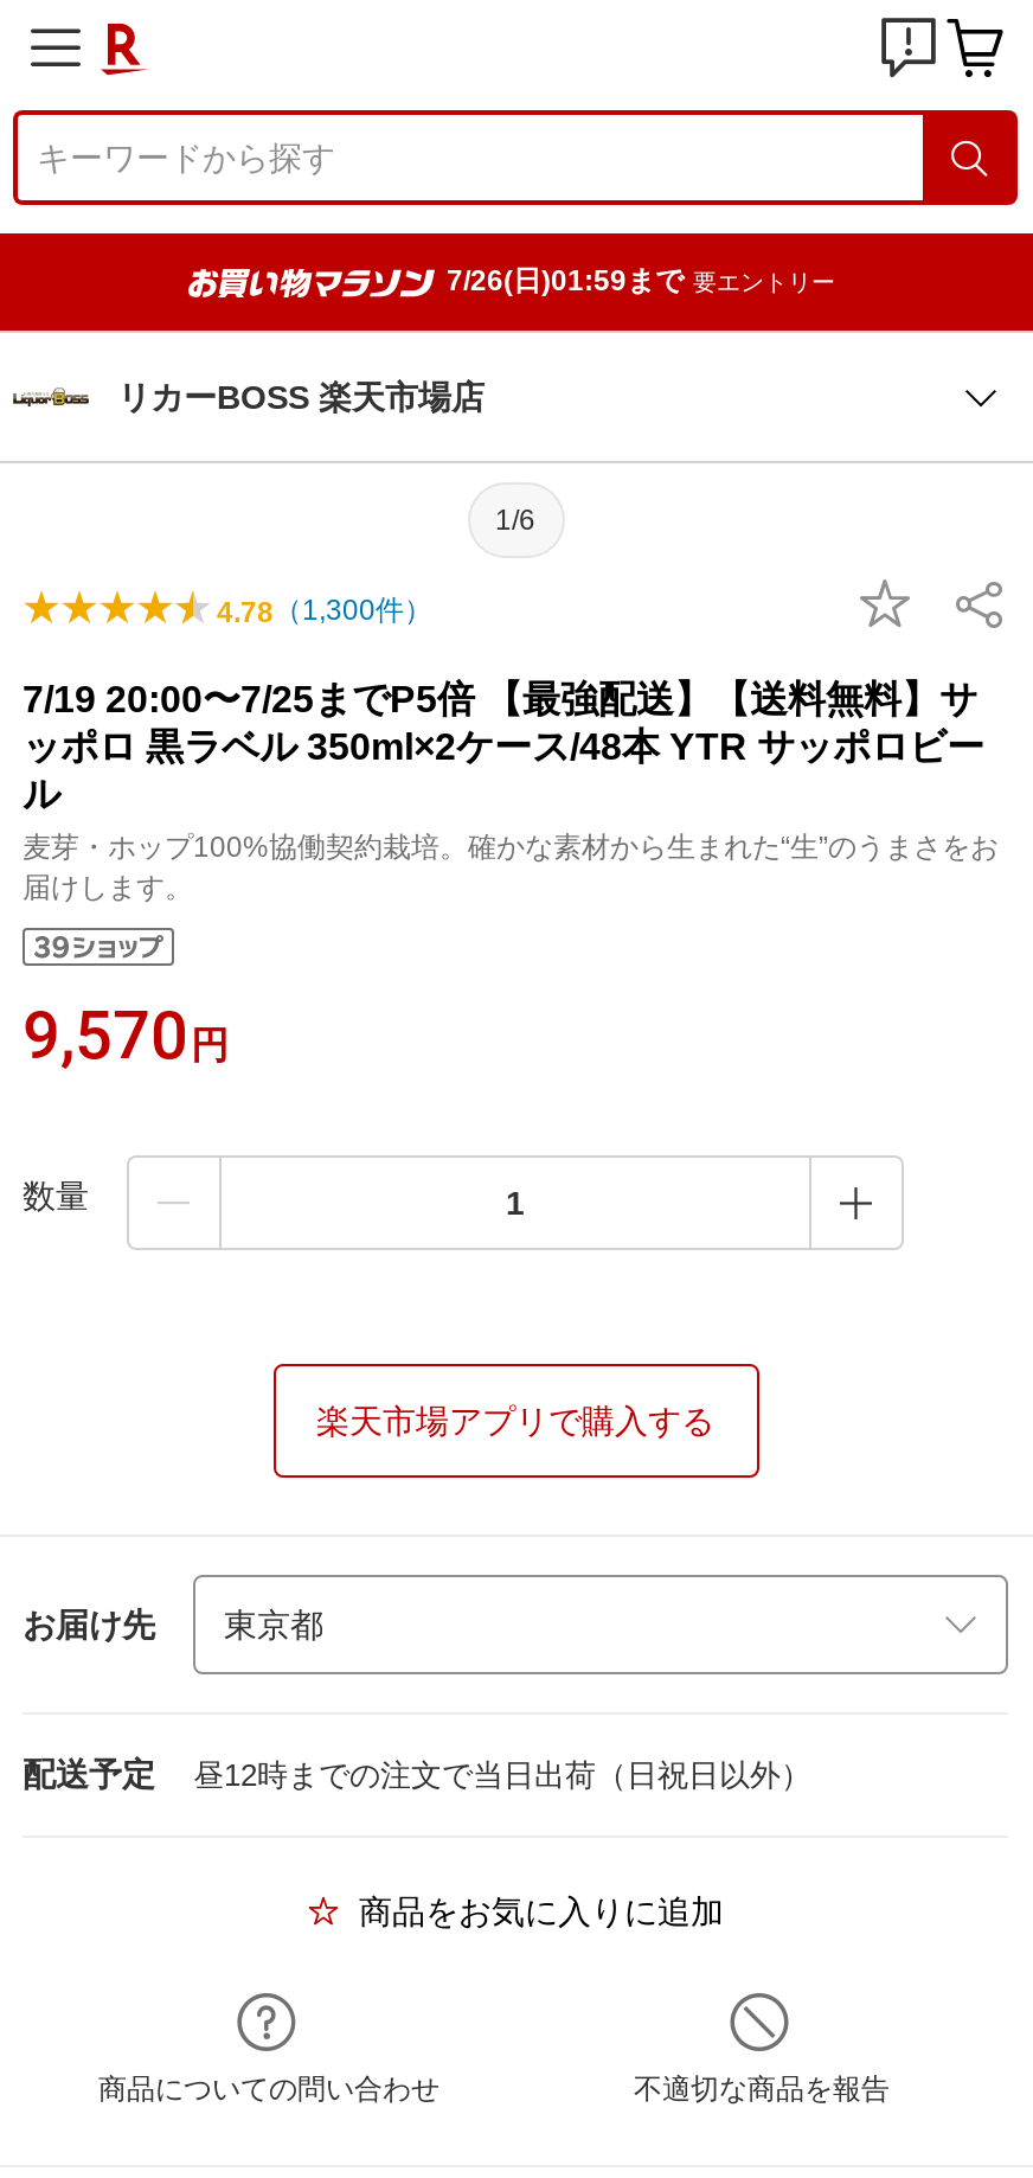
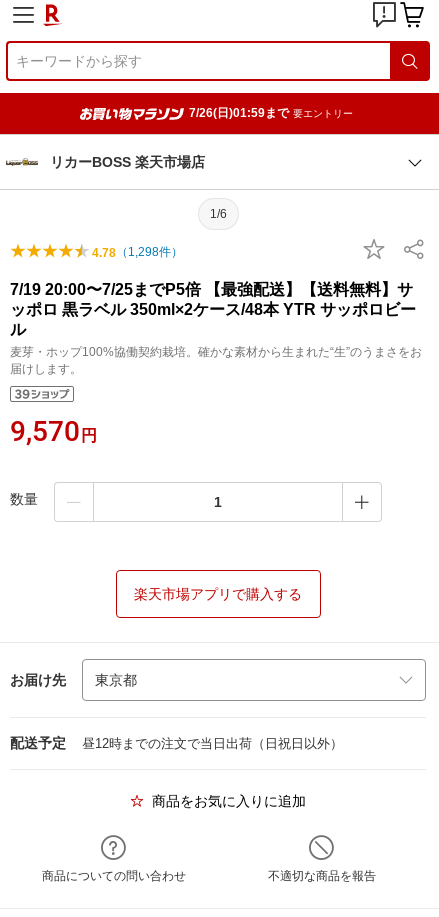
- 4.78（1,300件）
+ 4.78（1,298件）
